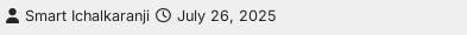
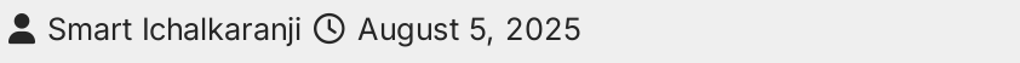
- Smart Ichalkaranji July 26, 2025
+ Smart Ichalkaranji August 5, 2025
